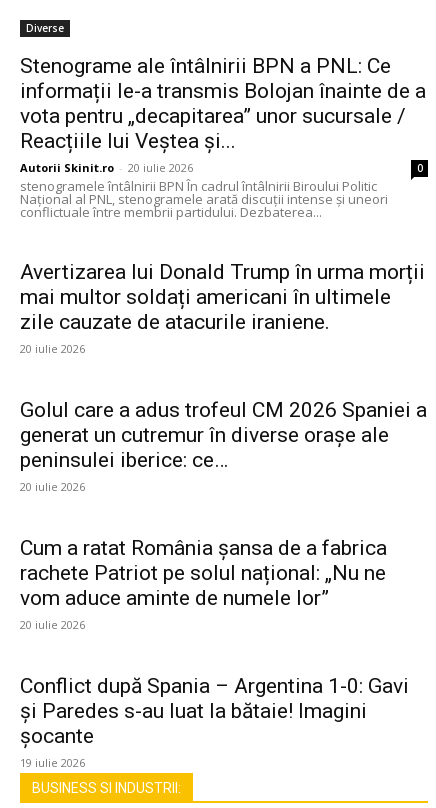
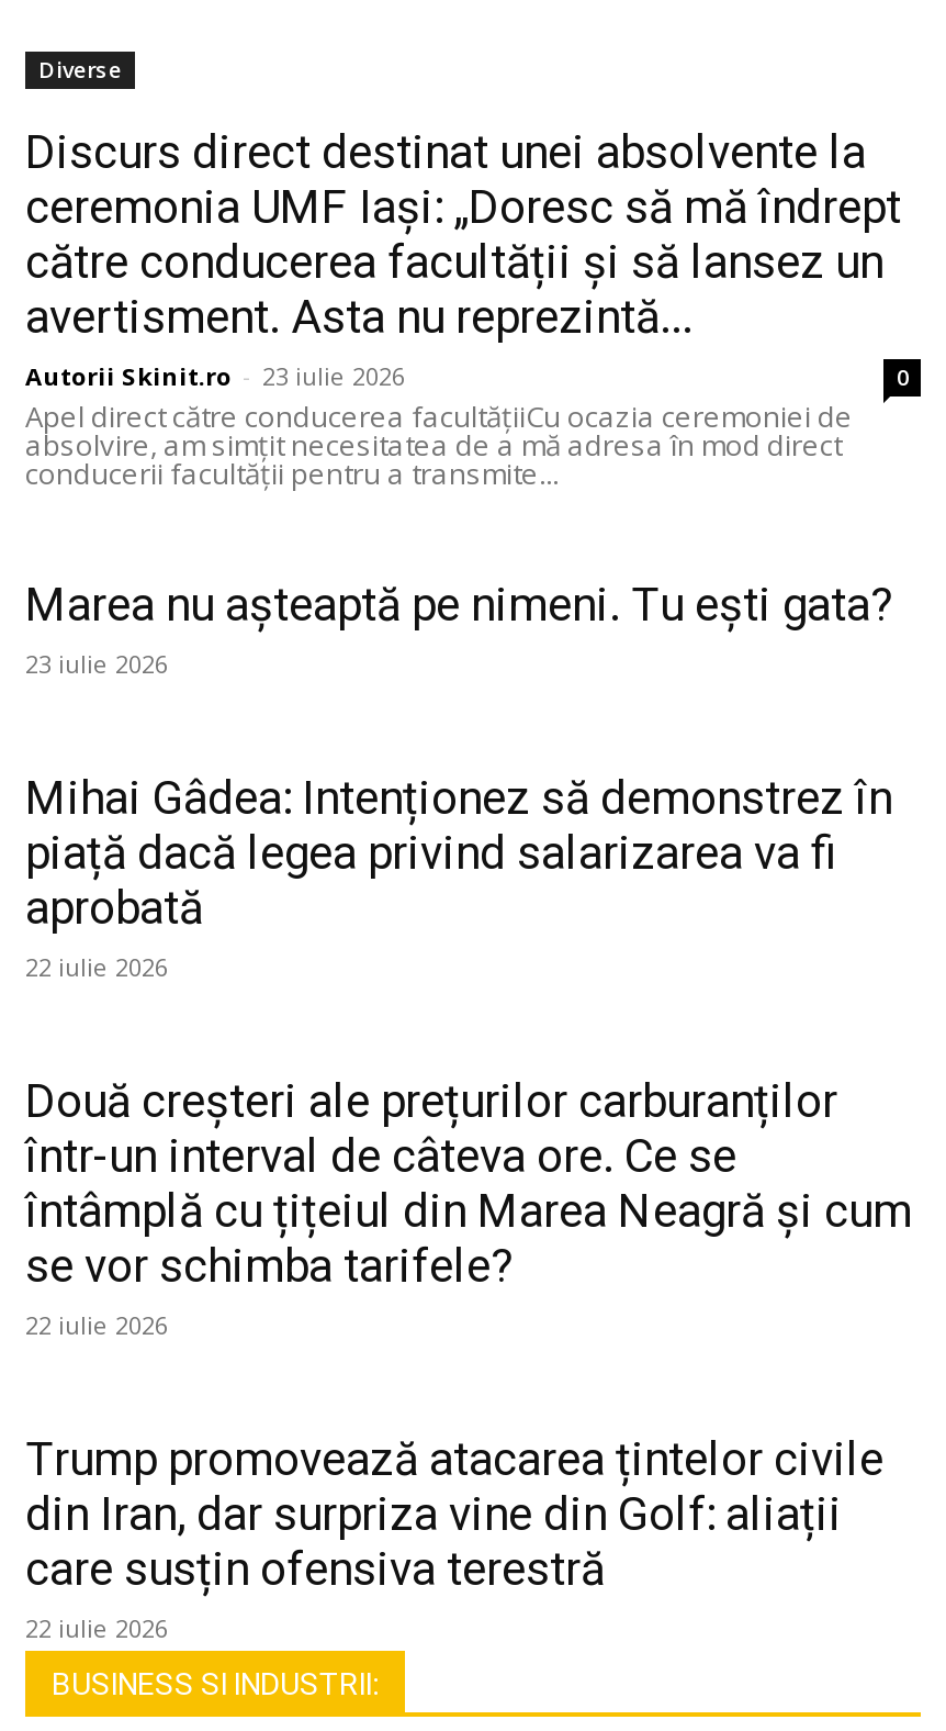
- Stenograme ale întâlnirii BPN a PNL: Ce
- informații le-a transmis Bolojan înainte de a
- vota pentru „decapitarea” unor sucursale /
- Reacțiile lui Veștea și...
- Autorii Skinit.ro - 20 iulie 2026
+ Discurs direct destinat unei absolvente la
+ ceremonia UMF Iași: „Doresc să mă îndrept
+ către conducerea facultății și să lansez un
+ avertisment. Asta nu reprezintă...
+ Autorii Skinit.ro - 23 iulie 2026

- stenogramele întâlnirii BPN În cadrul întâlnirii Biroului Politic
- Național al PNL, stenogramele arată discuții intense și uneori
- conflictuale între membrii partidului. Dezbaterea...
+ Apel direct către conducerea facultățiiCu ocazia ceremoniei de
+ absolvire, am simțit necesitatea de a mă adresa în mod direct
+ conducerii facultății pentru a transmite...

- Avertizarea lui Donald Trump în urma morții
- mai multor soldați americani în ultimele
- zile cauzate de atacurile iraniene.
- 20 iulie 2026
+ Marea nu așteaptă pe nimeni. Tu ești gata?
+ 23 iulie 2026

- Golul care a adus trofeul CM 2026 Spaniei a
- generat un cutremur în diverse orașe ale
- peninsulei iberice: ce…
- 20 iulie 2026
+ Mihai Gâdea: Intenționez să demonstrez în
+ piață dacă legea privind salarizarea va fi
+ aprobată
+ 22 iulie 2026

- Cum a ratat România șansa de a fabrica
- rachete Patriot pe solul național: „Nu ne
- vom aduce aminte de numele lor”
- 20 iulie 2026
+ Două creșteri ale prețurilor carburanților
+ într-un interval de câteva ore. Ce se
+ întâmplă cu țițeiul din Marea Neagră și cum
+ se vor schimba tarifele?
+ 22 iulie 2026

- Conflict după Spania – Argentina 1-0: Gavi
- și Paredes s-au luat la bătaie! Imagini
- șocante
- 19 iulie 2026
+ Trump promovează atacarea țintelor civile
+ din Iran, dar surpriza vine din Golf: aliații
+ care susțin ofensiva terestră
+ 22 iulie 2026
